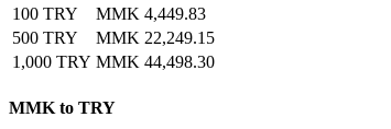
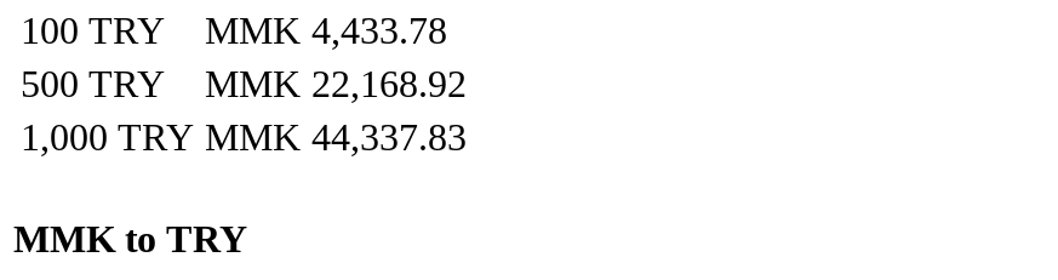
- 100 TRY MMK 4,449.83
+ 100 TRY MMK 4,433.78

- 500 TRY MMK 22,249.15
+ 500 TRY MMK 22,168.92

- 1,000 TRY MMK 44,498.30
+ 1,000 TRY MMK 44,337.83
